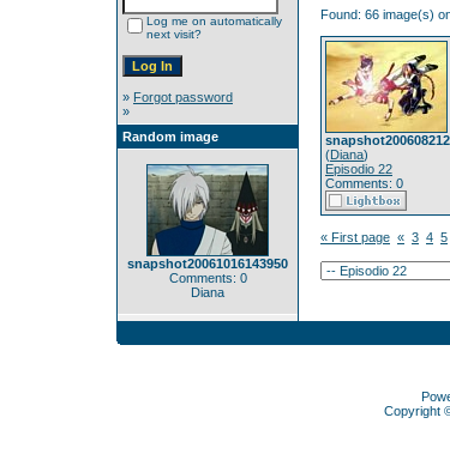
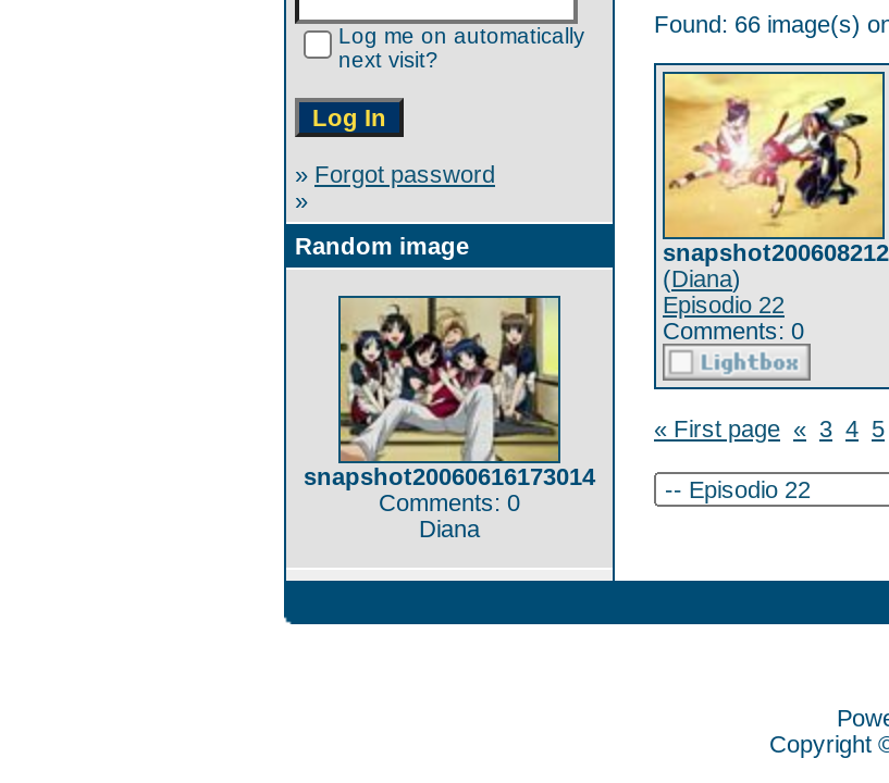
- [image]
- snapshot20061016143950
+ [image]
+ snapshot20060616173014
